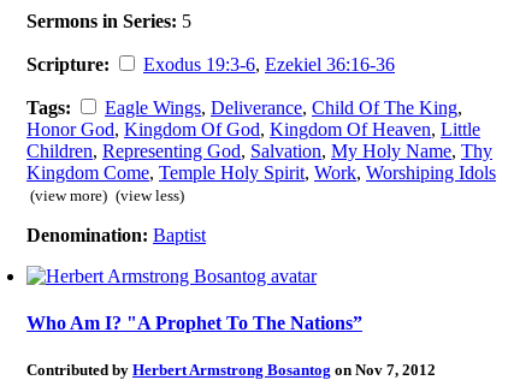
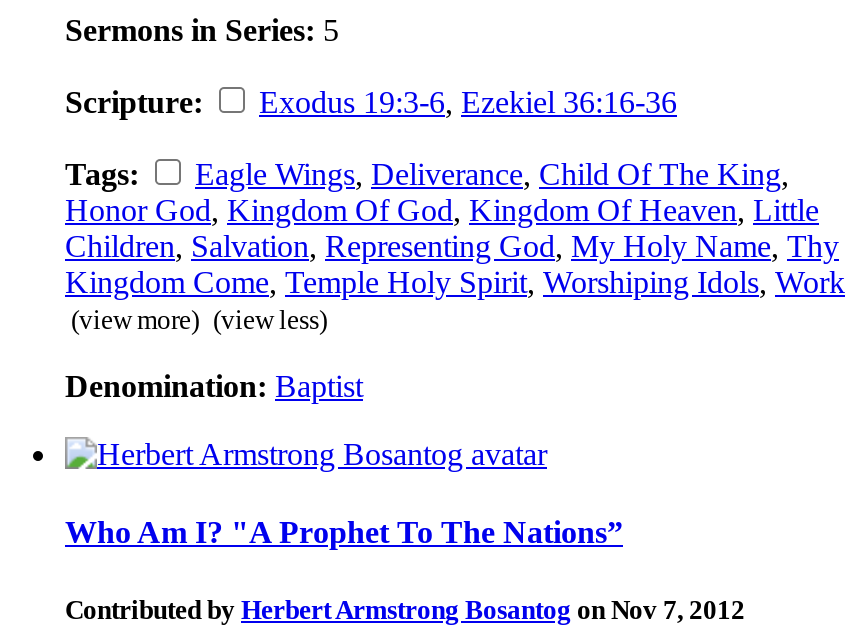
- Children, Representing God, Salvation, My Holy Name, Thy
+ Children, Salvation, Representing God, My Holy Name, Thy

- Kingdom Come, Temple Holy Spirit, Work, Worshiping Idols
+ Kingdom Come, Temple Holy Spirit, Worshiping Idols, Work
